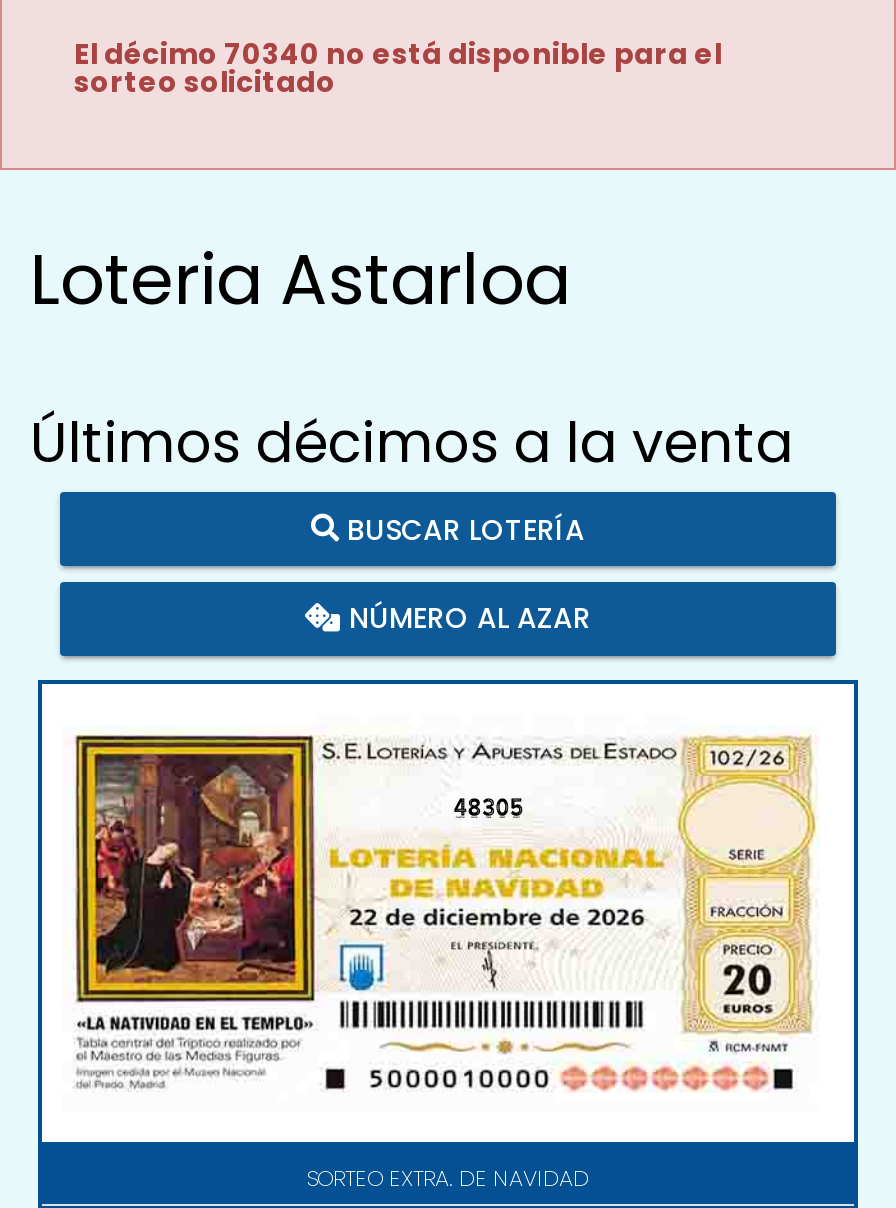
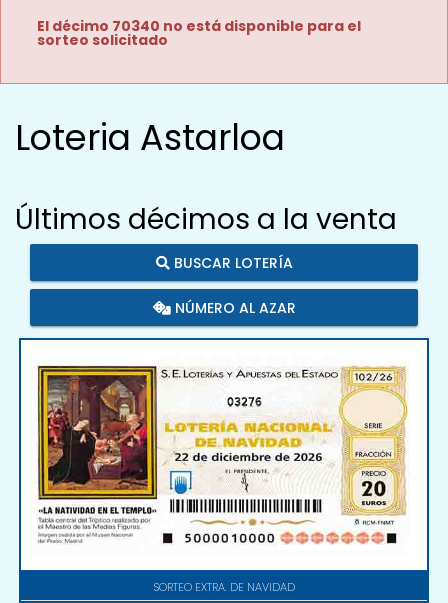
- 48305
+ 03276
